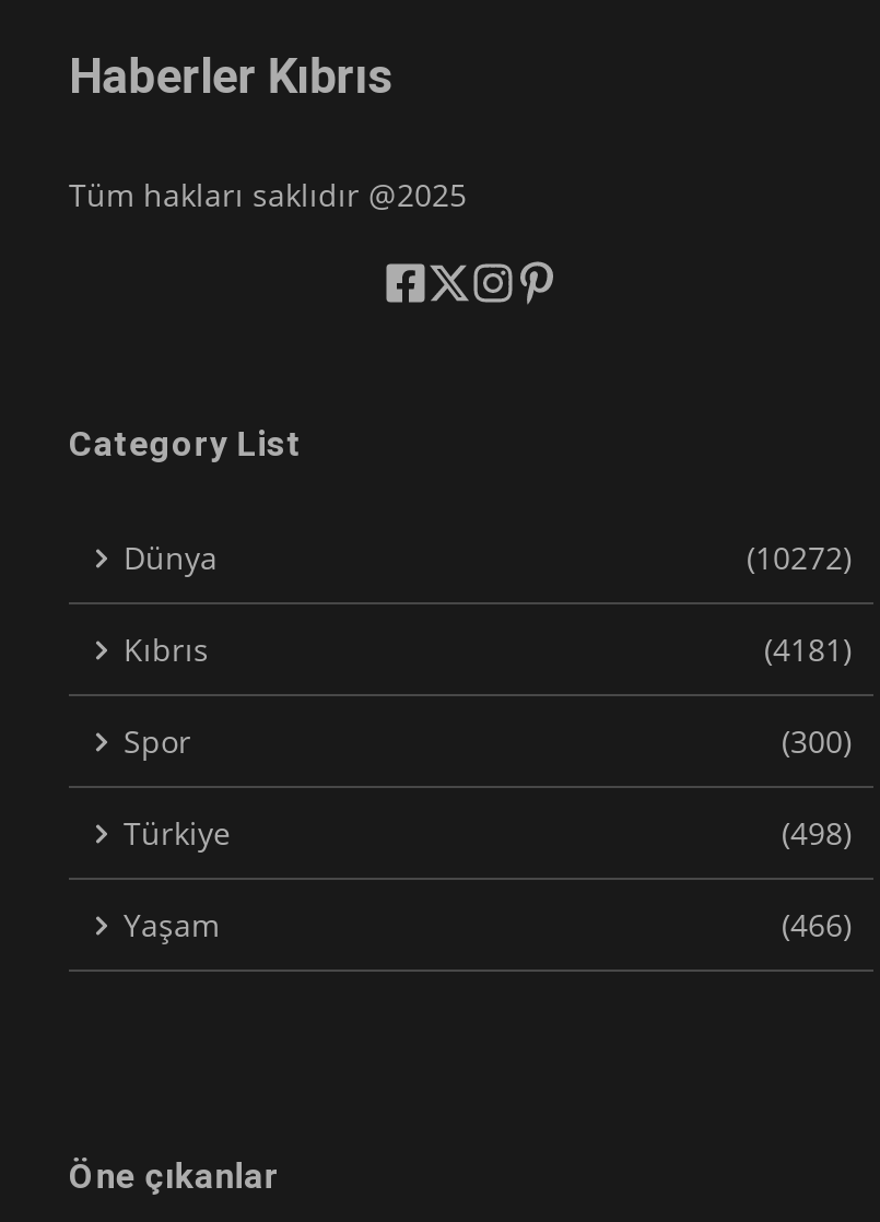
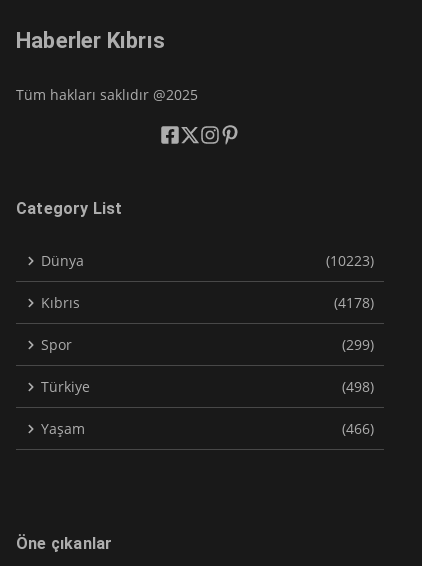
- (10272)
+ (10223)

- (4181)
+ (4178)

- (300)
+ (299)
